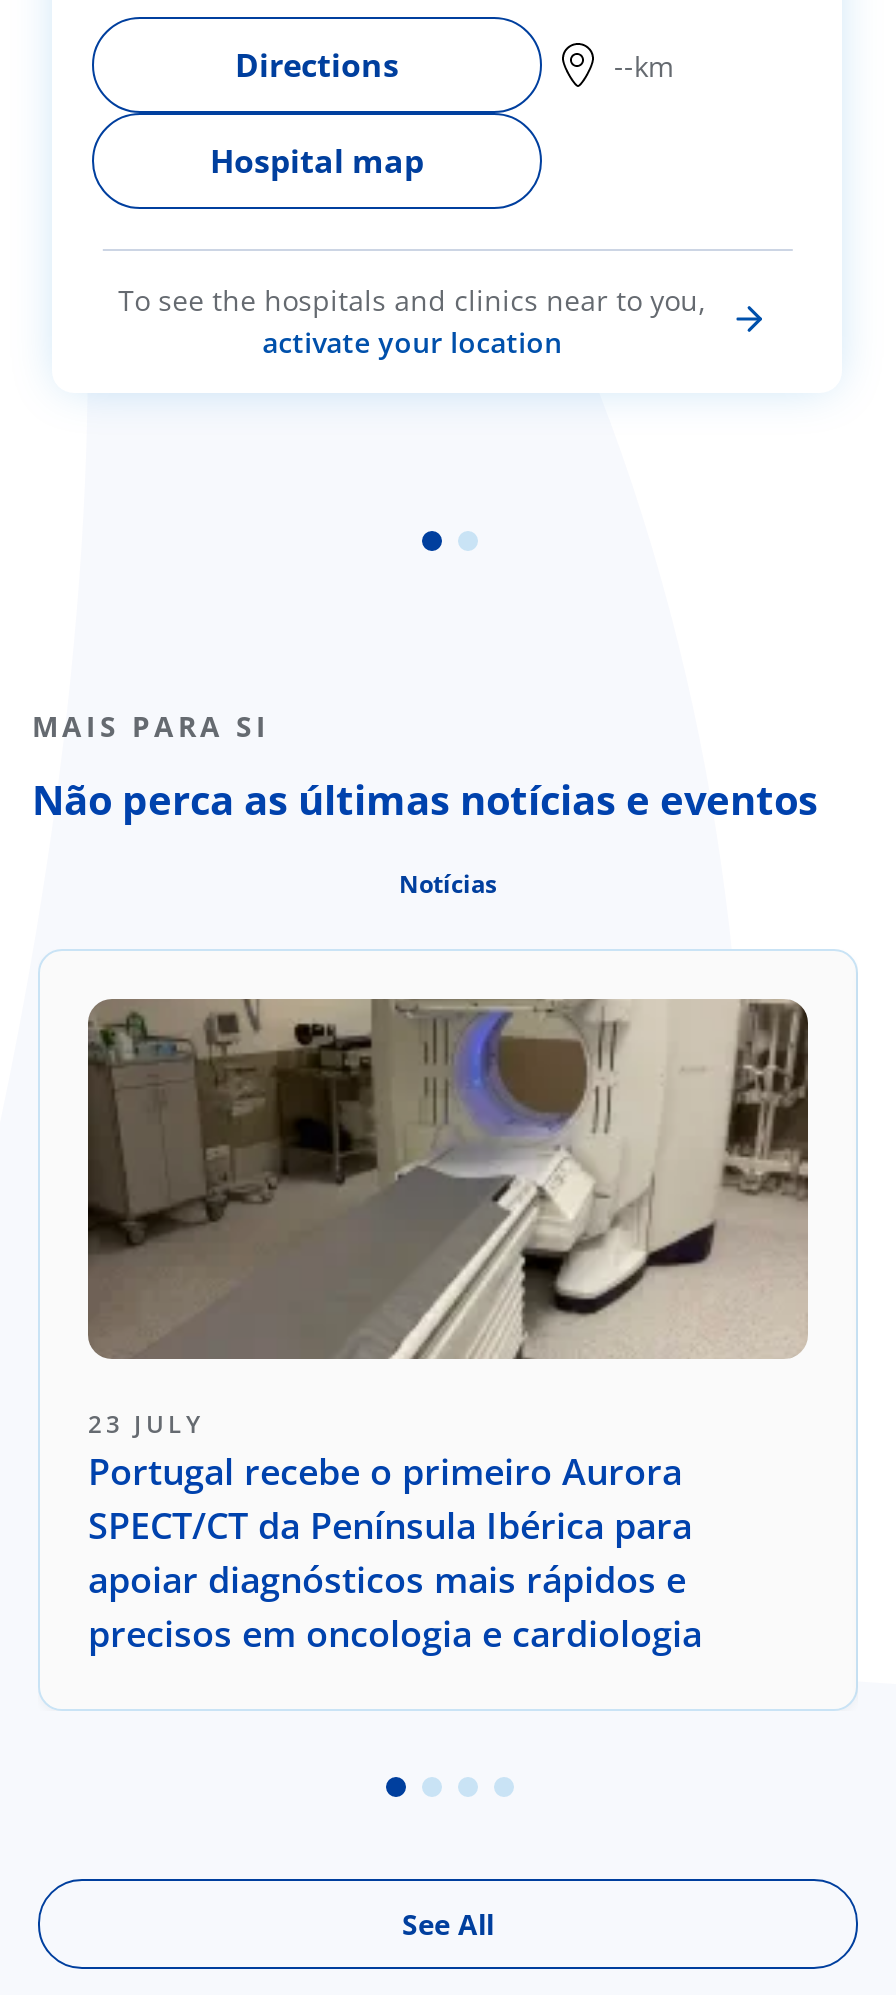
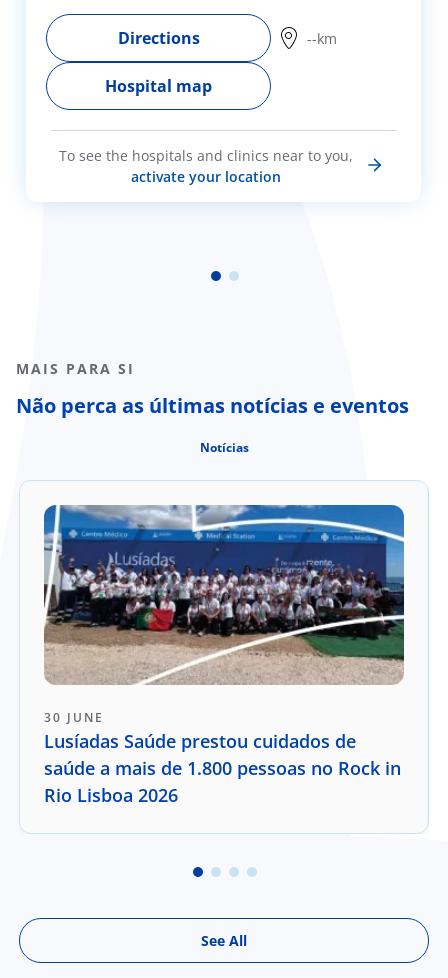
- [image]
- 23 JULY
- Portugal recebe o primeiro Aurora
- SPECT/CT da Península Ibérica para
- apoiar diagnósticos mais rápidos e
- precisos em oncologia e cardiologia
+ [image]
+ 30 JUNE
+ Lusíadas Saúde prestou cuidados de
+ saúde a mais de 1.800 pessoas no Rock in
+ Rio Lisboa 2026
